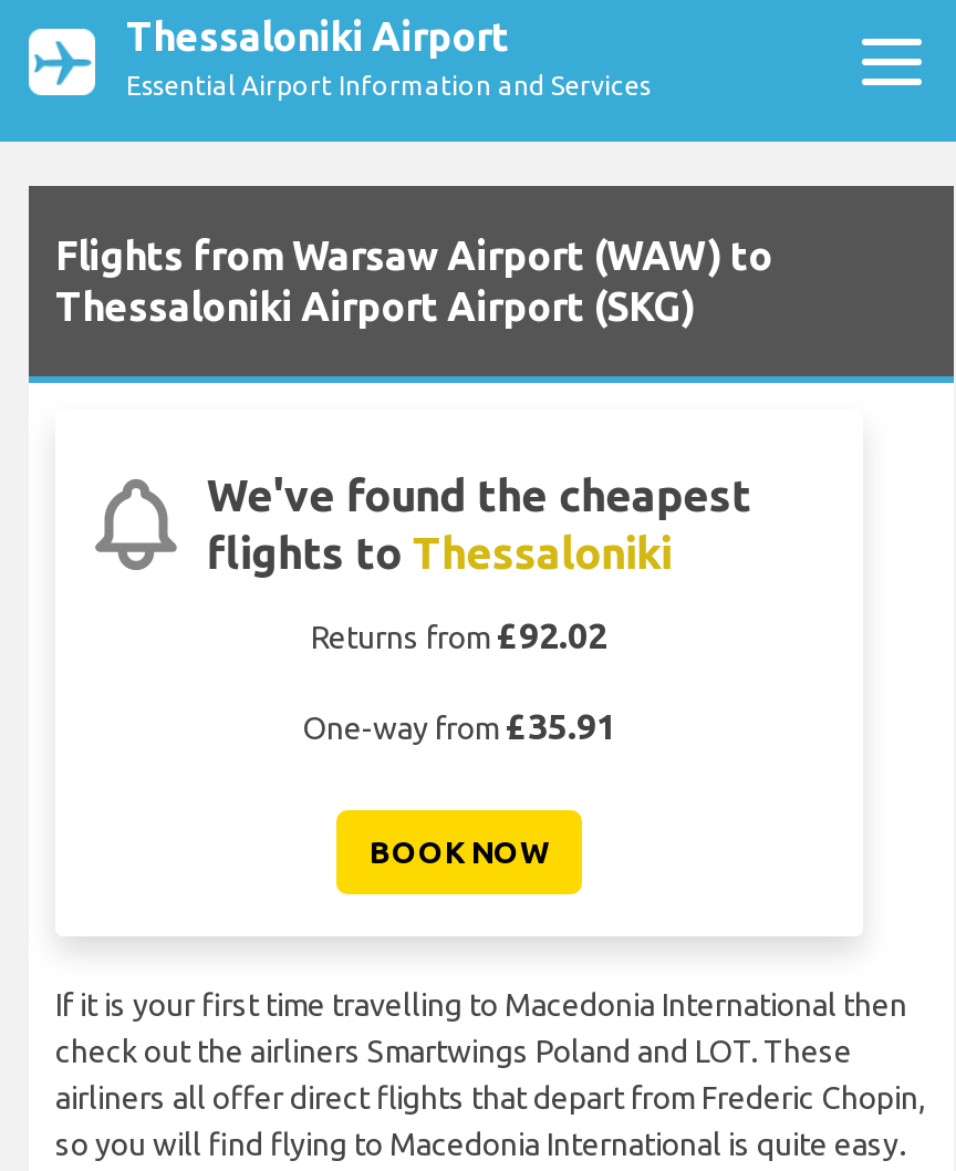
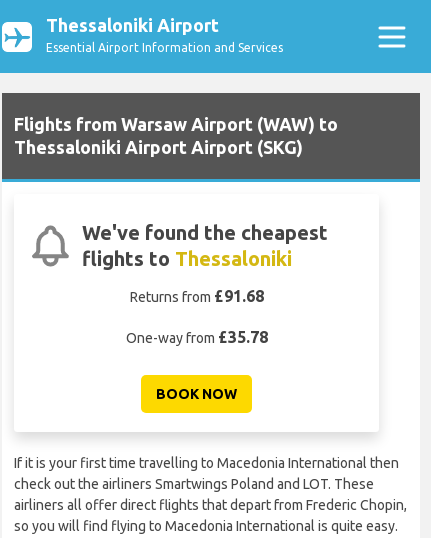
- Returns from £92.02
+ Returns from £91.68

- One-way from £35.91
+ One-way from £35.78
